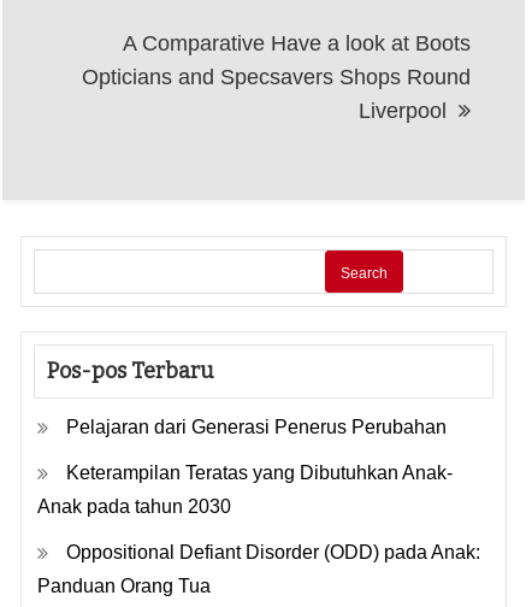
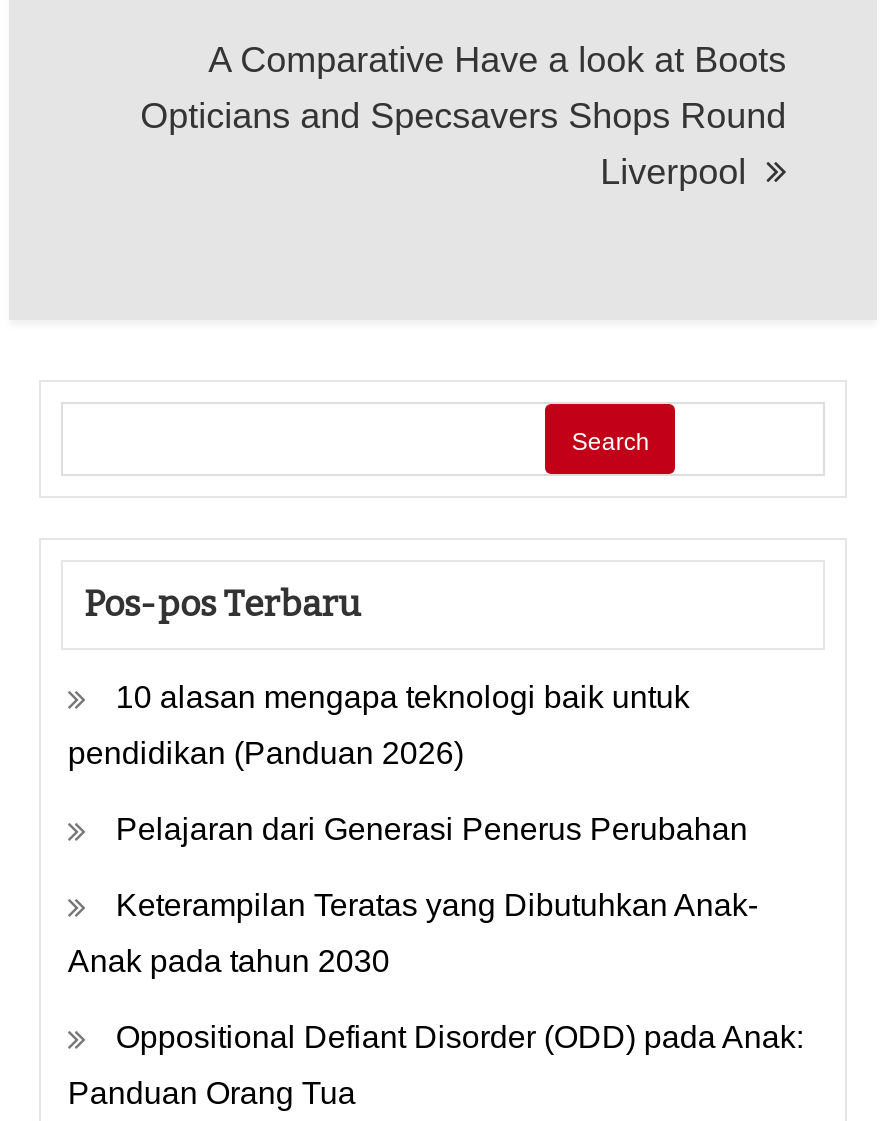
+ 10 alasan mengapa teknologi baik untuk
+ pendidikan (Panduan 2026)
